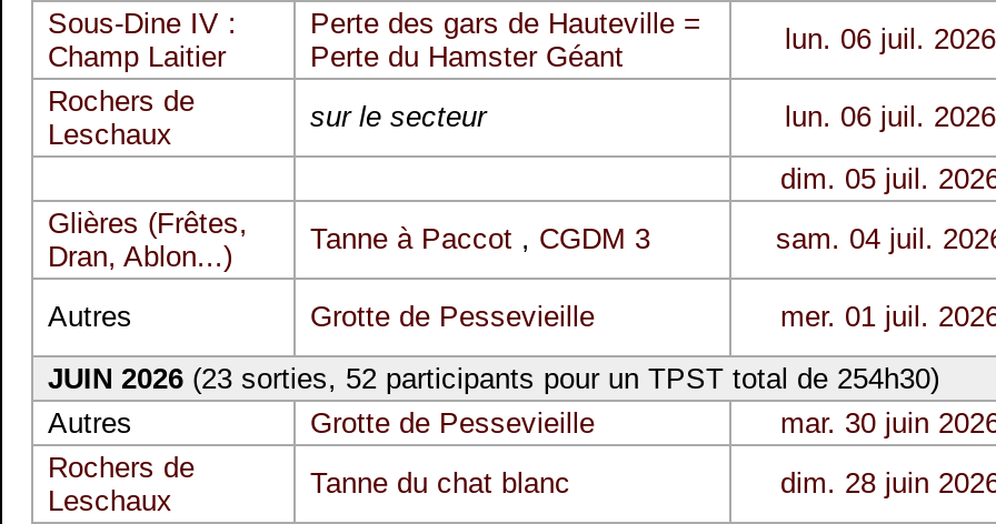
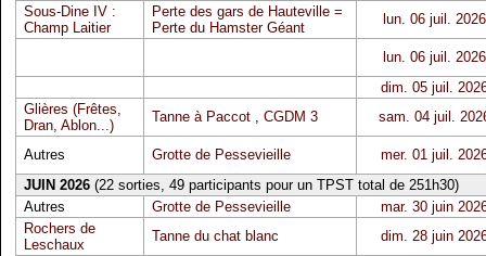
- Rochers de
- Leschaux

- sur le secteur

- JUIN 2026 (23 sorties, 52 participants pour un TPST total de 254h30)
+ JUIN 2026 (22 sorties, 49 participants pour un TPST total de 251h30)
